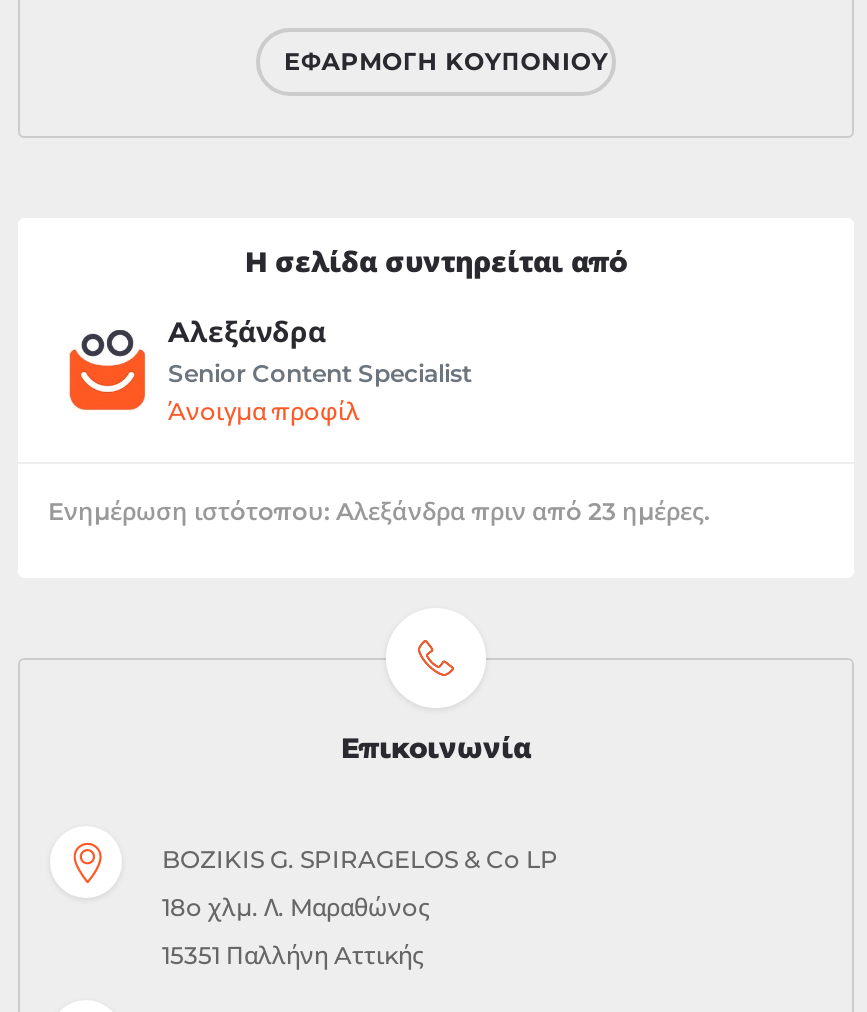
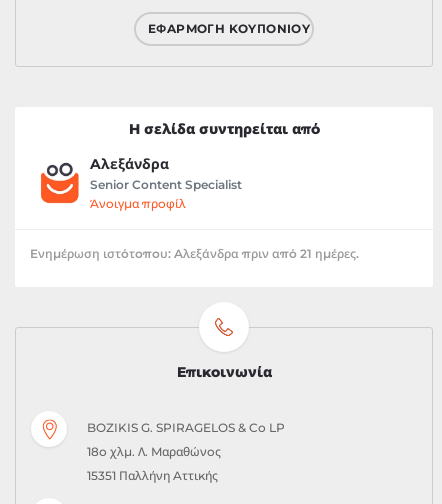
- Ενημέρωση ιστότοπου: Αλεξάνδρα πριν από 23 ημέρες.
+ Ενημέρωση ιστότοπου: Αλεξάνδρα πριν από 21 ημέρες.
